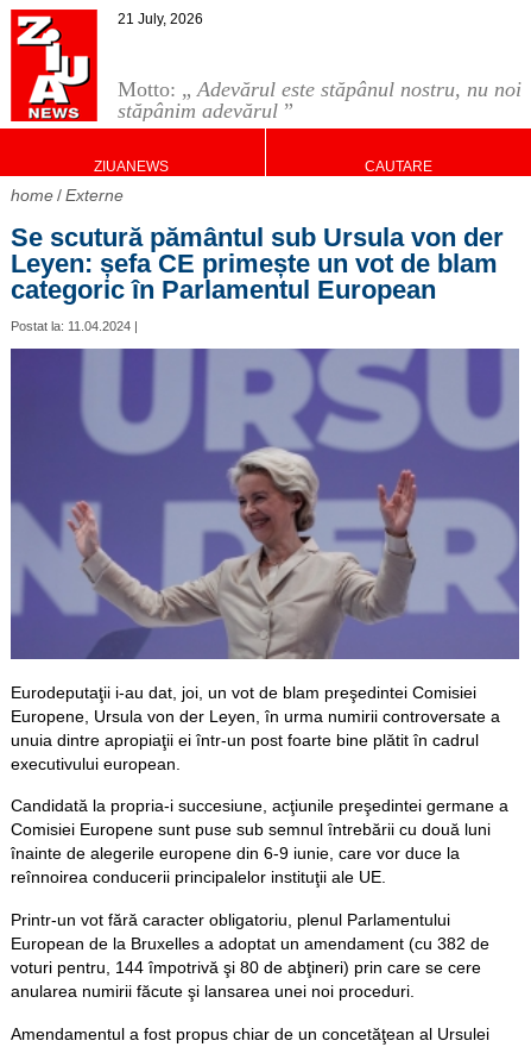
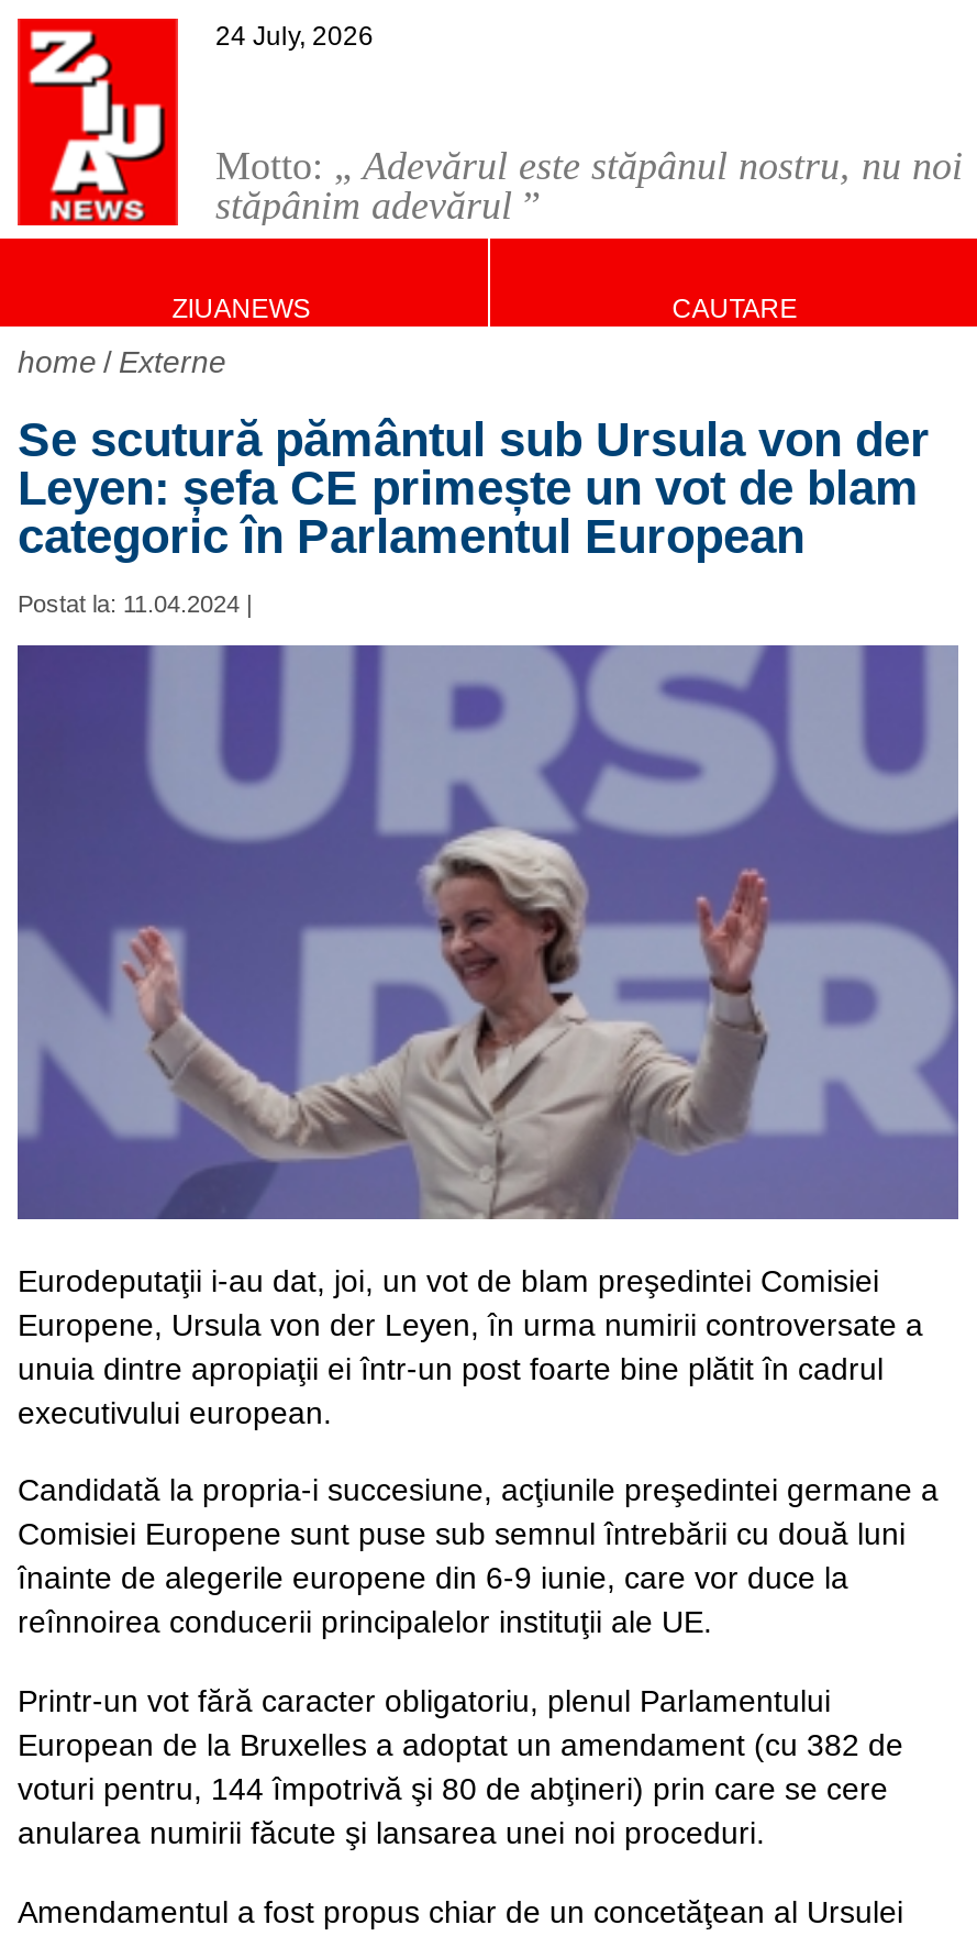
- 21 July, 2026
+ 24 July, 2026
